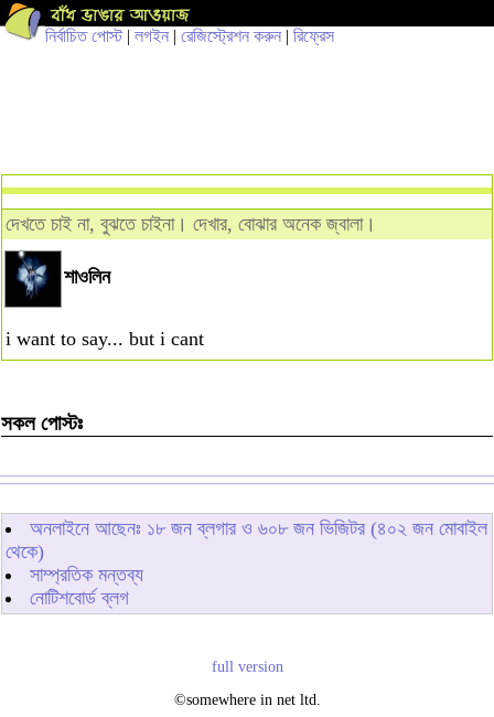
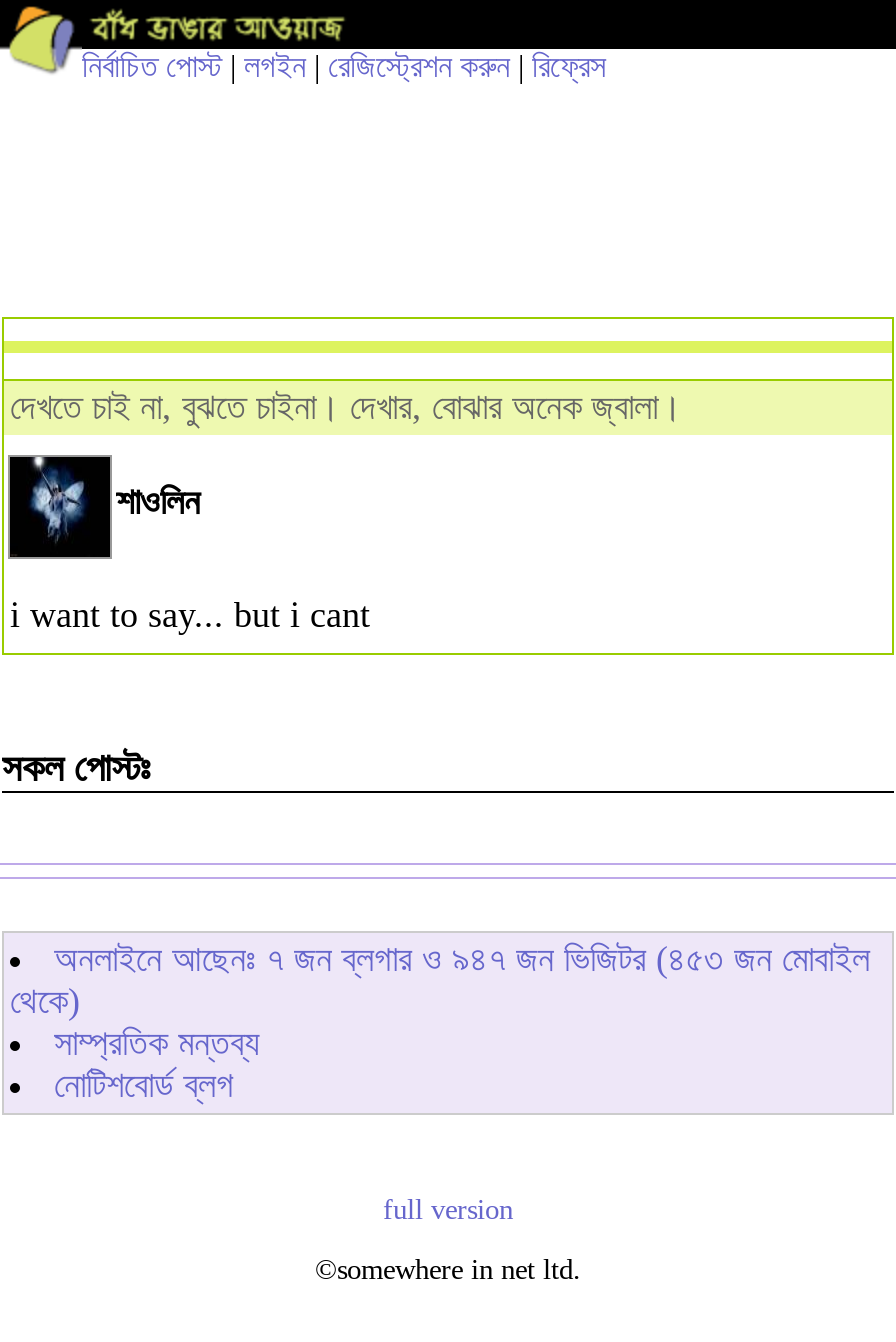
- অনলাইনে আছেনঃ ১৮ জন ব্লগার ও ৬০৮ জন ভিজিটর (৪০২ জন মোবাইল
+ অনলাইনে আছেনঃ ৭ জন ব্লগার ও ৯৪৭ জন ভিজিটর (৪৫৩ জন মোবাইল
